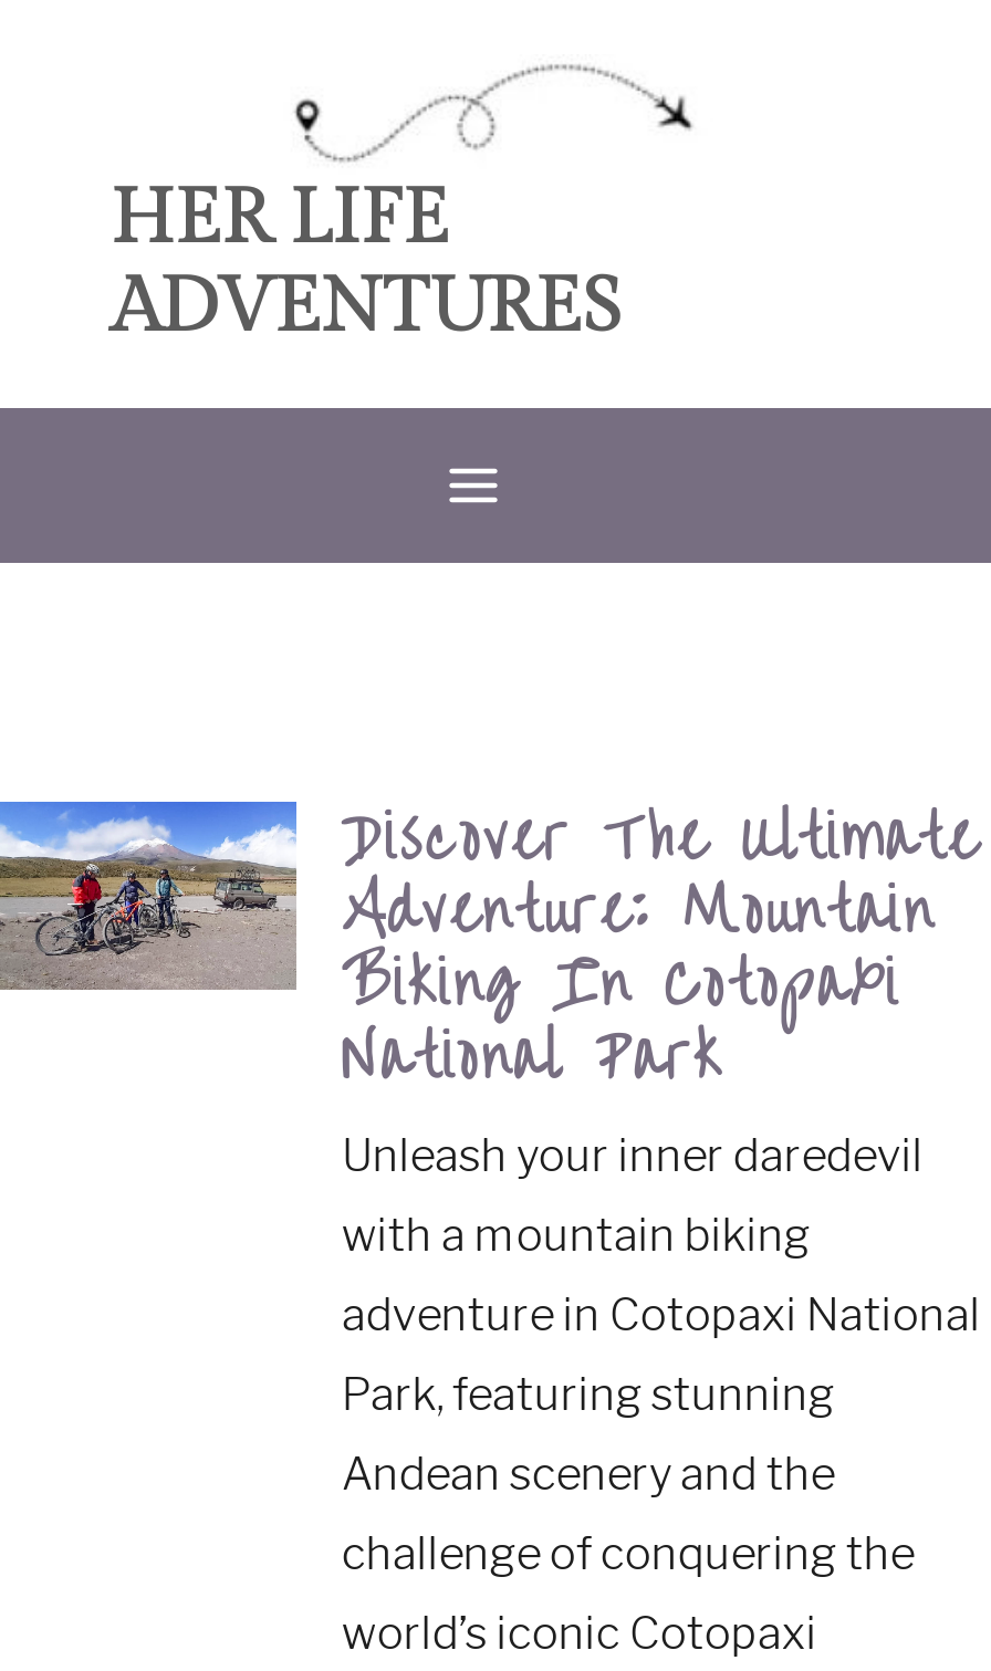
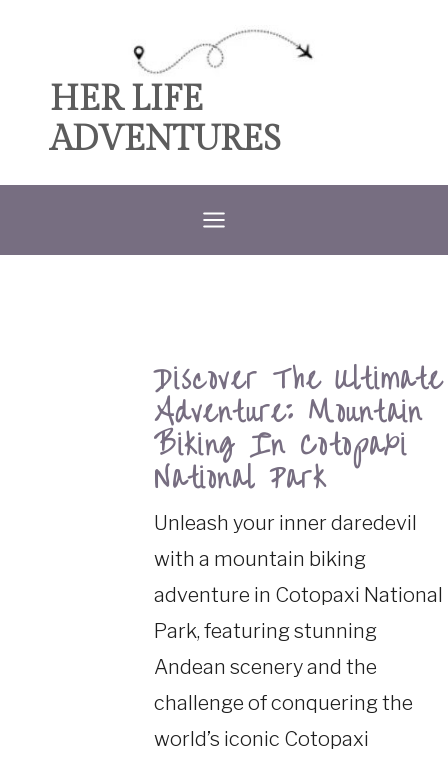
- [image]
